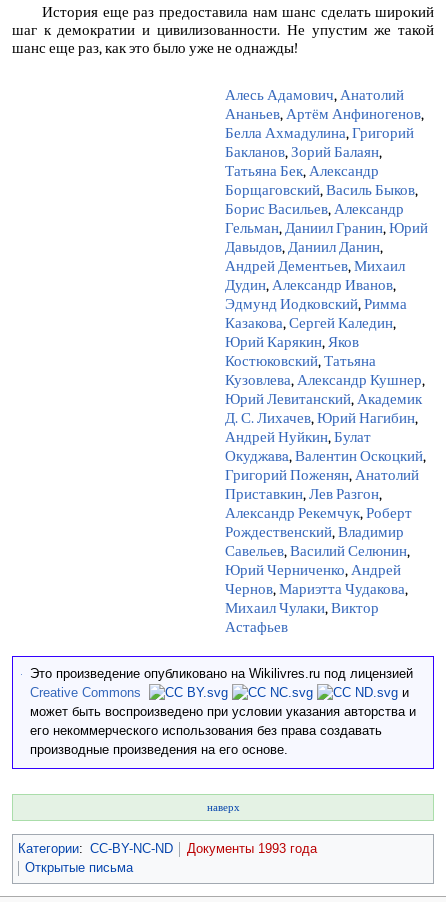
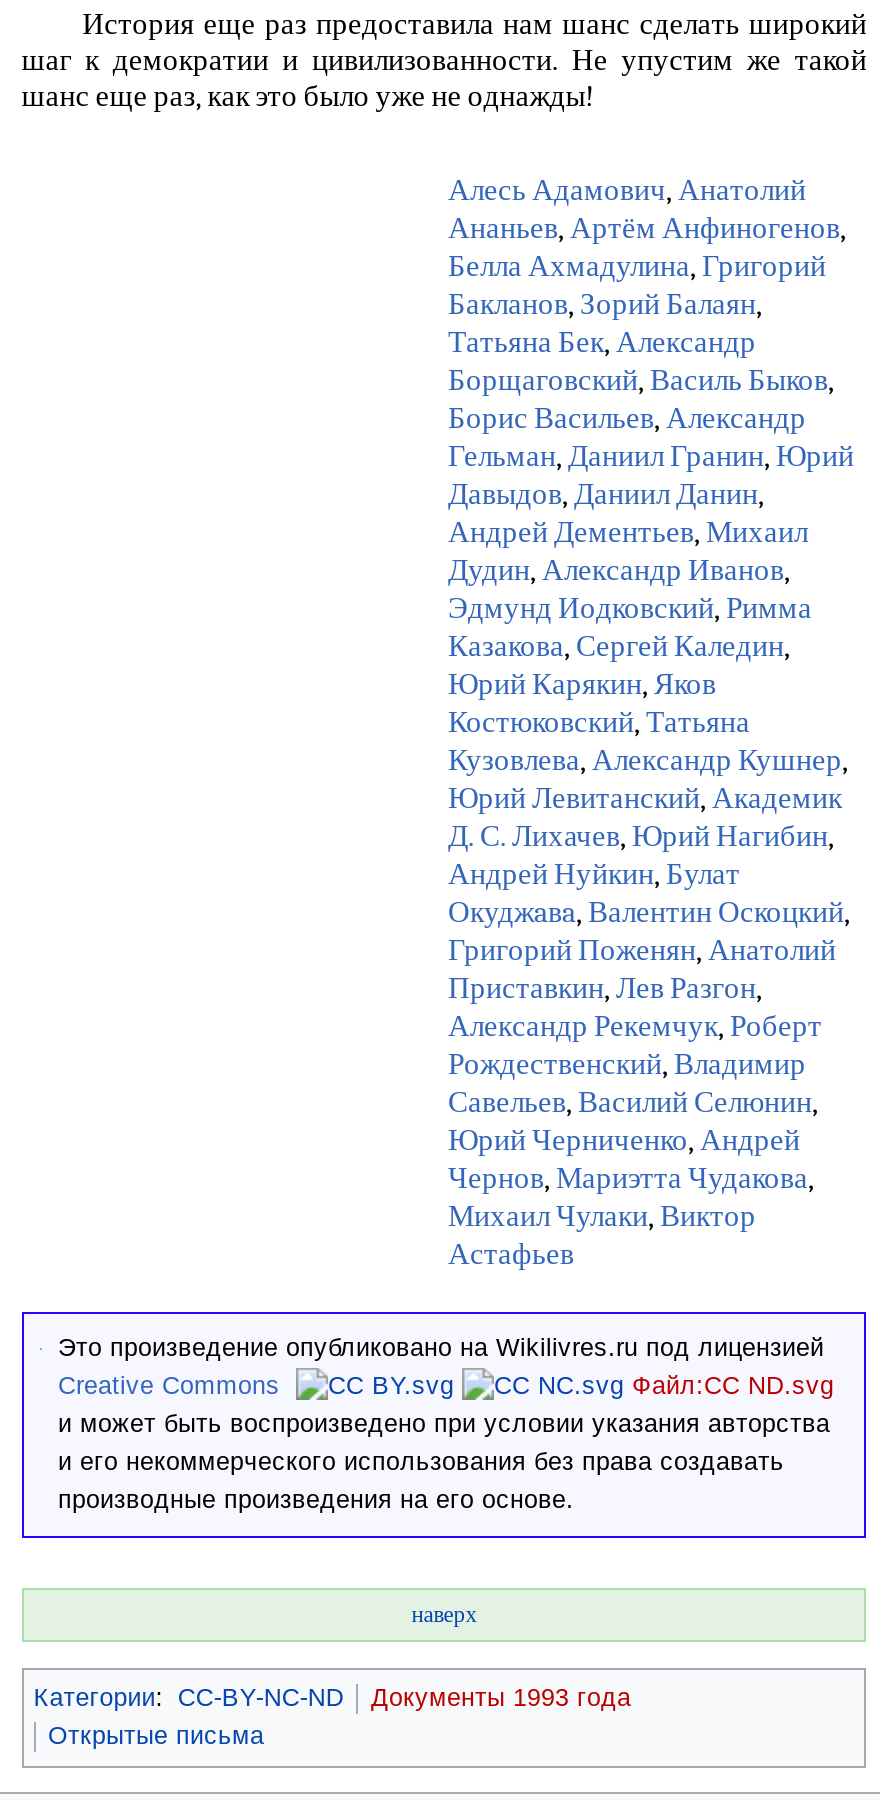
- и
- может быть воспроизведено при условии указания авторства и
- его некоммерческого использования без права создавать
+ Файл:CC ND.svg
+ и может быть воспроизведено при условии указания авторства
+ и его некоммерческого использования без права создавать
